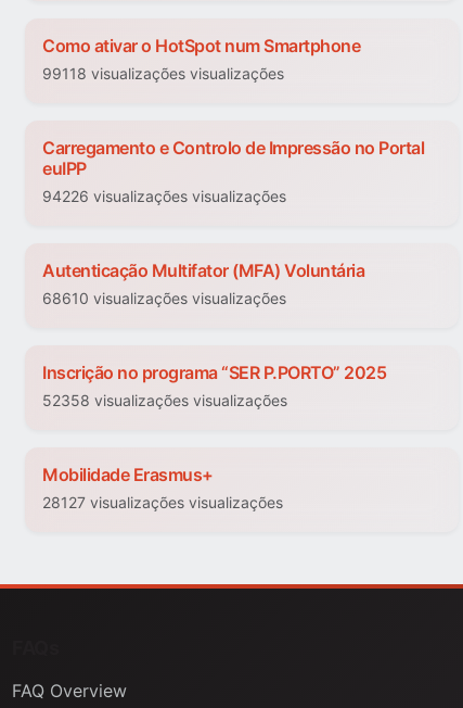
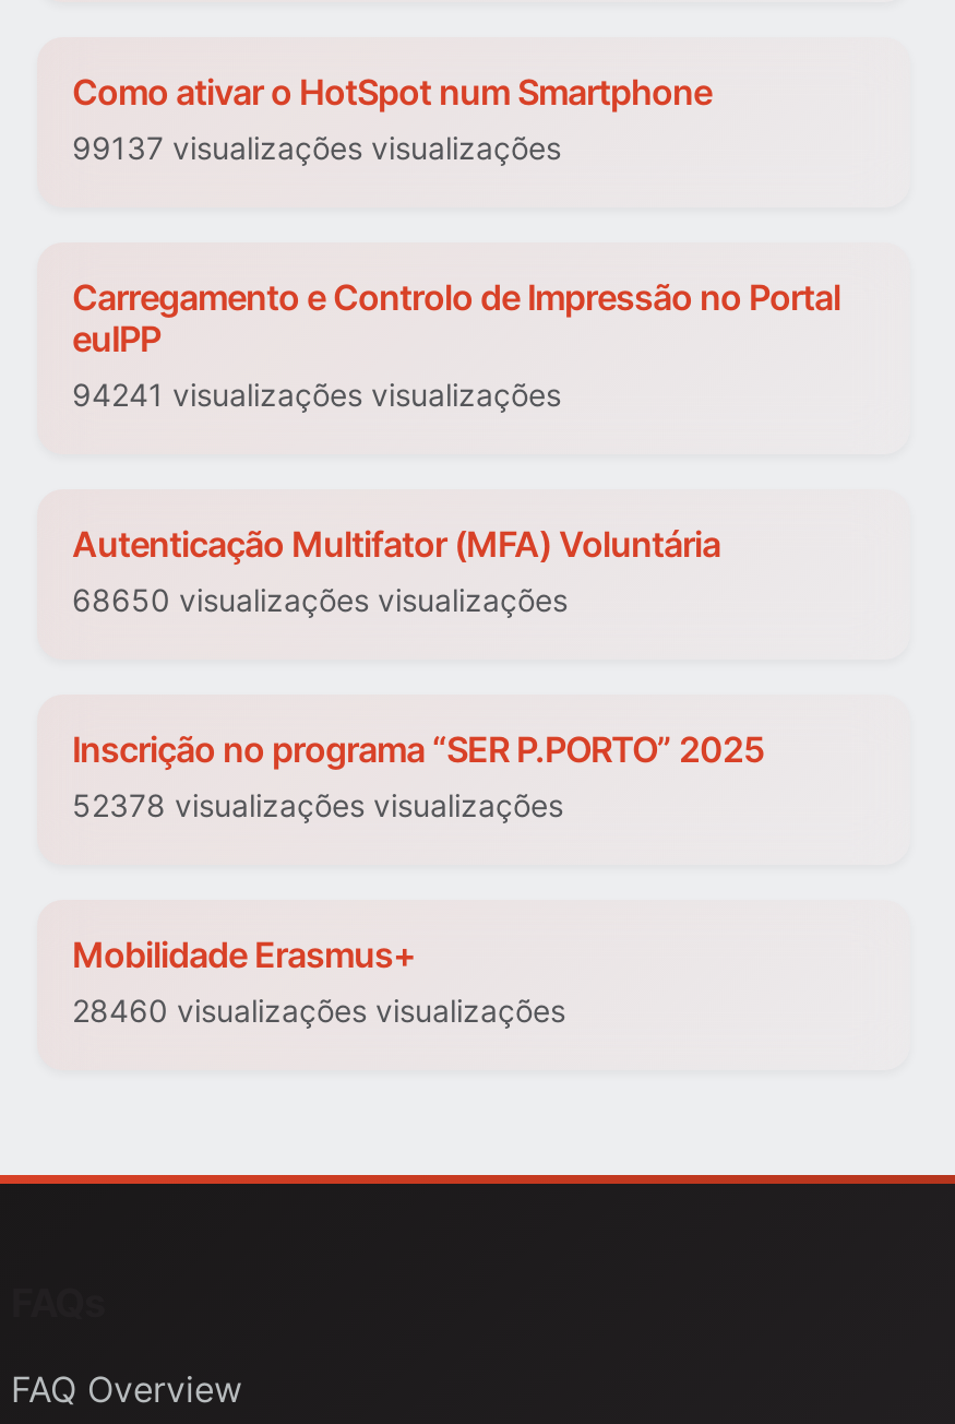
- 99118 visualizações visualizações
+ 99137 visualizações visualizações

- 94226 visualizações visualizações
+ 94241 visualizações visualizações

- 68610 visualizações visualizações
+ 68650 visualizações visualizações

- 52358 visualizações visualizações
+ 52378 visualizações visualizações

- 28127 visualizações visualizações
+ 28460 visualizações visualizações
